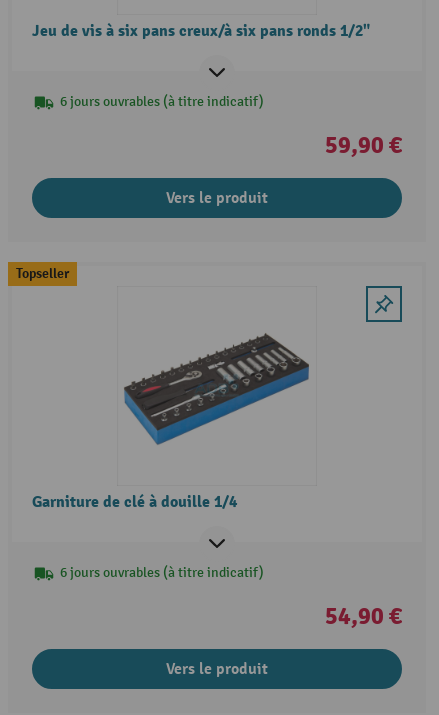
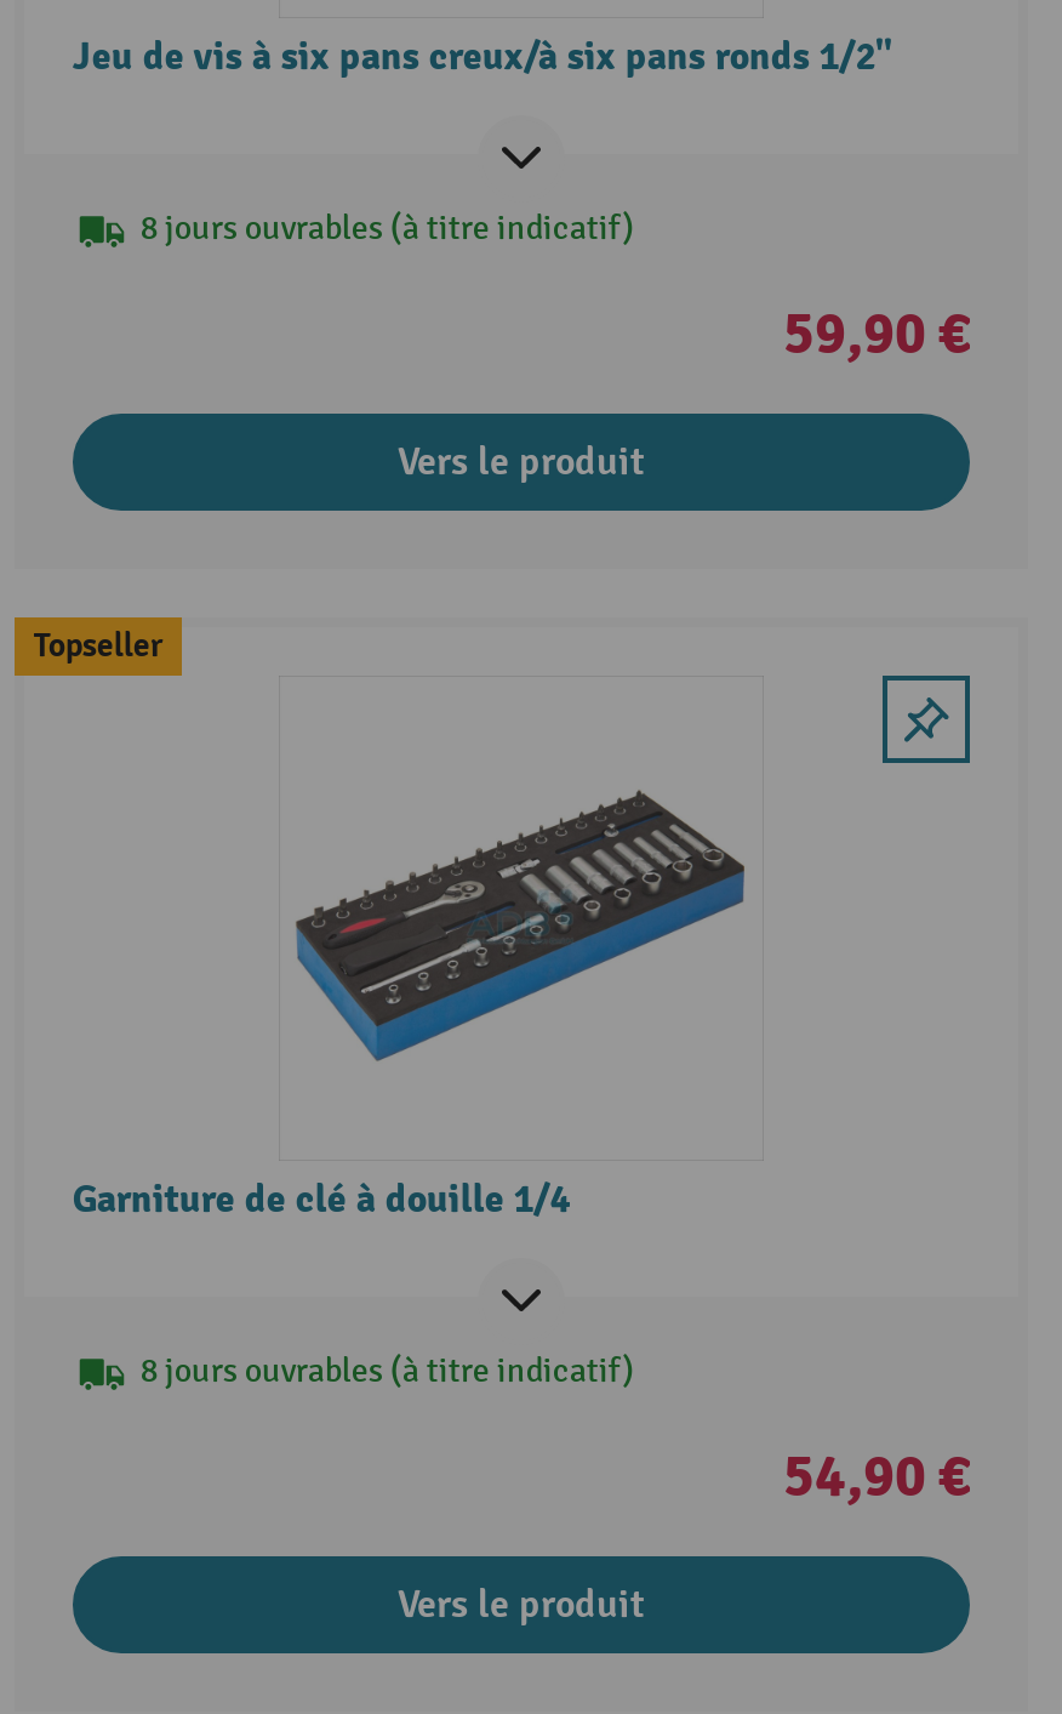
- 6 jours ouvrables (à titre indicatif)
+ 8 jours ouvrables (à titre indicatif)

- 6 jours ouvrables (à titre indicatif)
+ 8 jours ouvrables (à titre indicatif)
